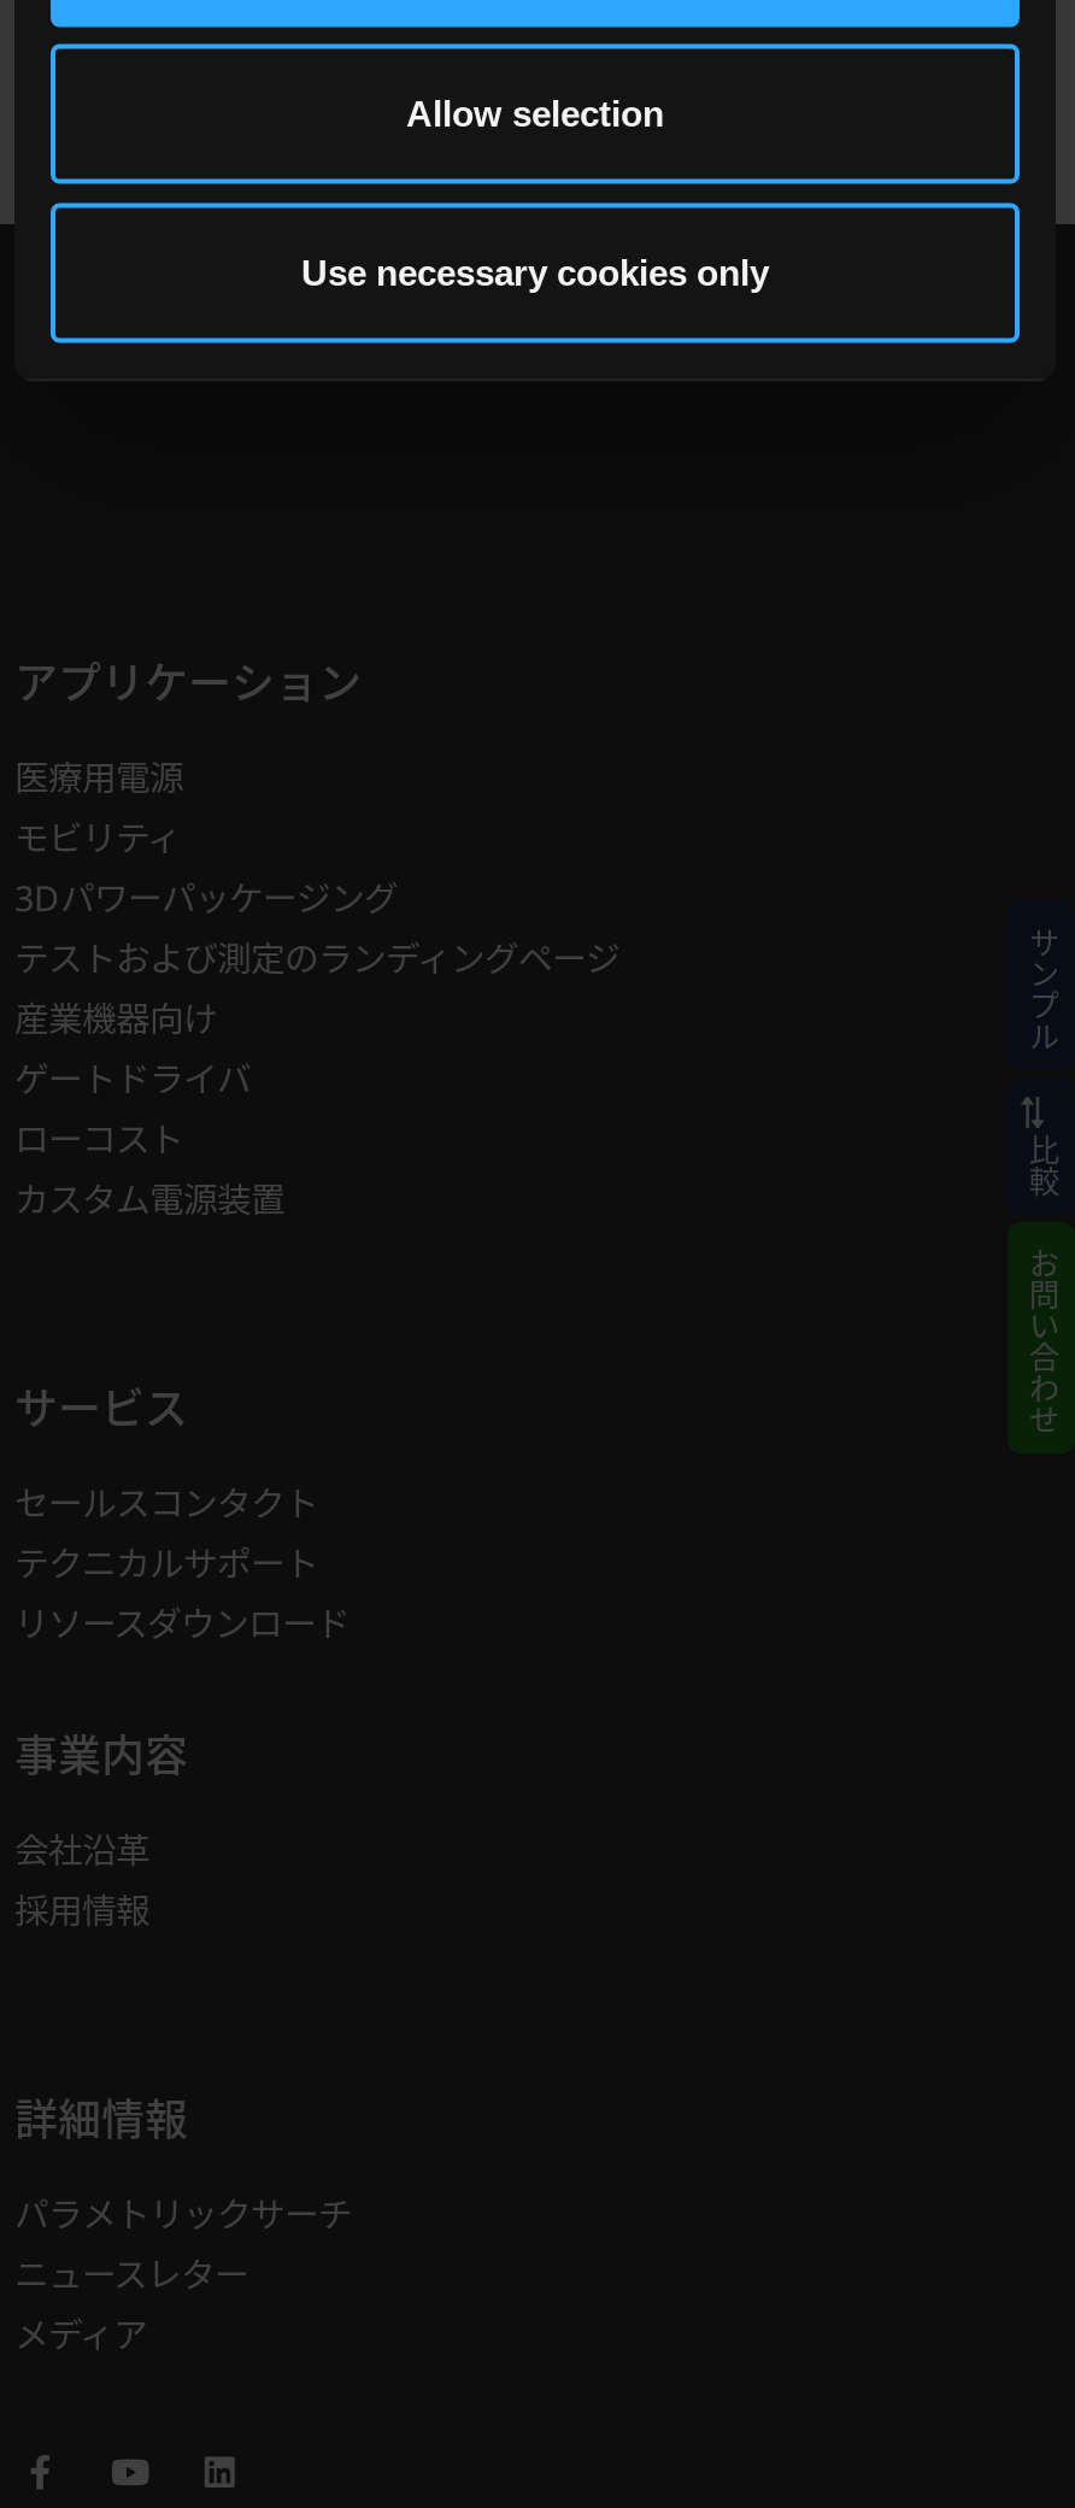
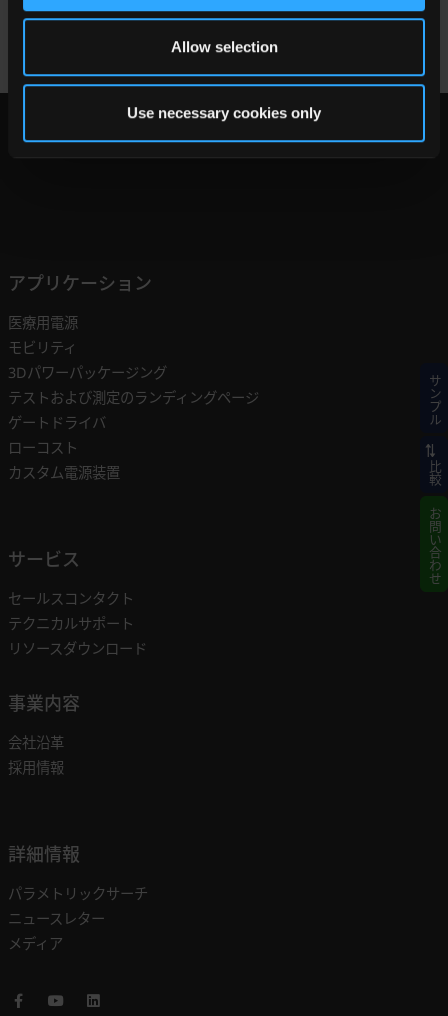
- 産業機器向け
